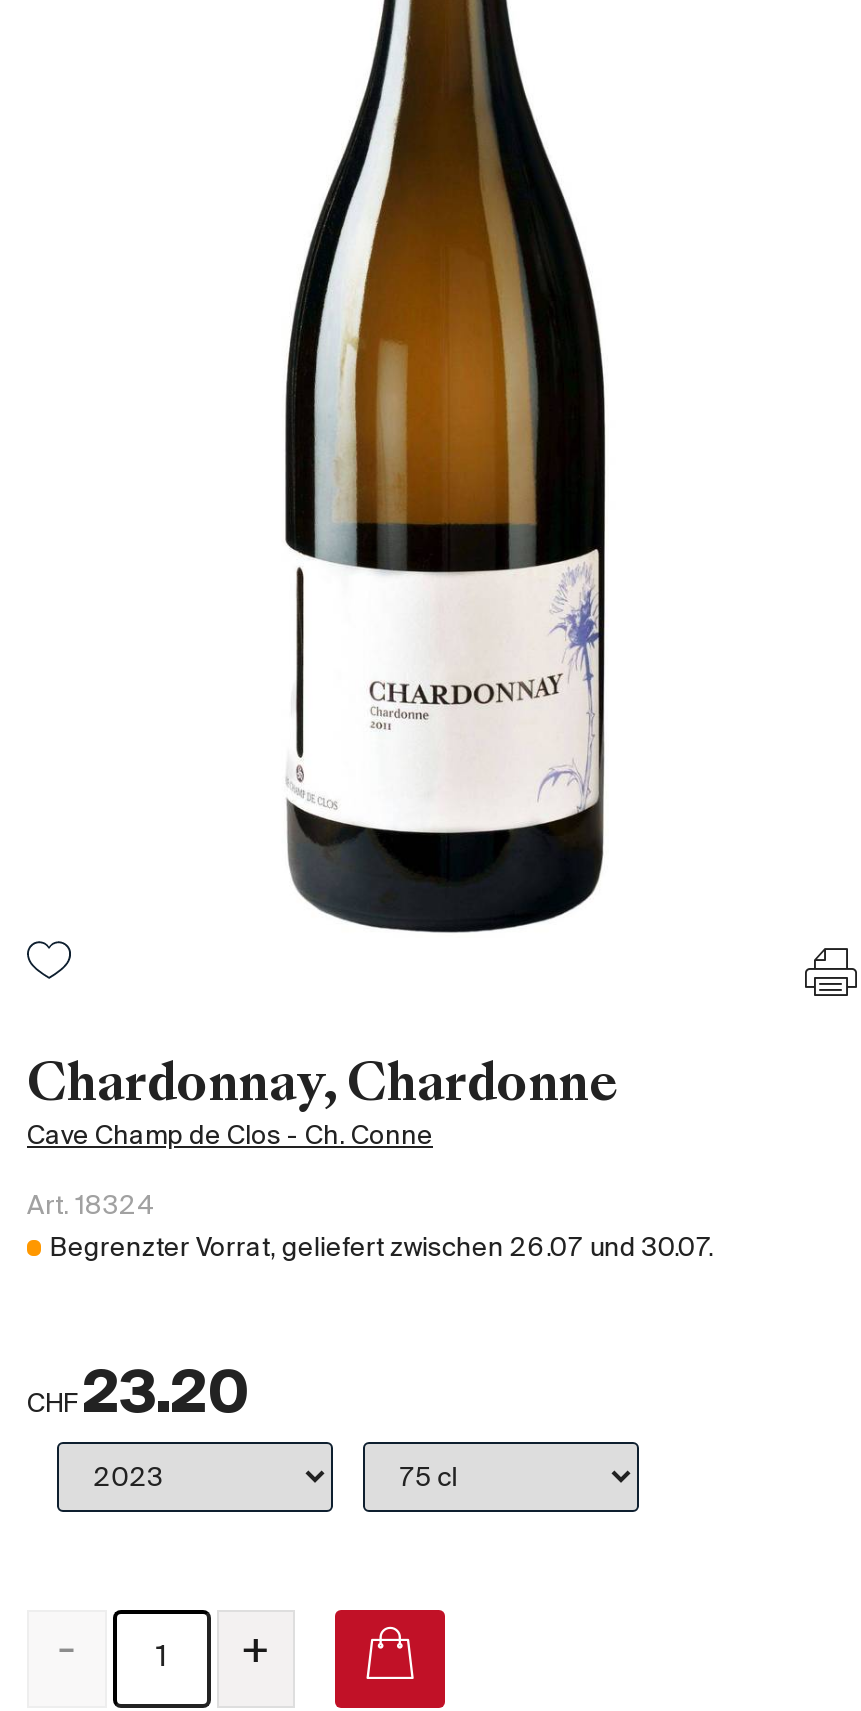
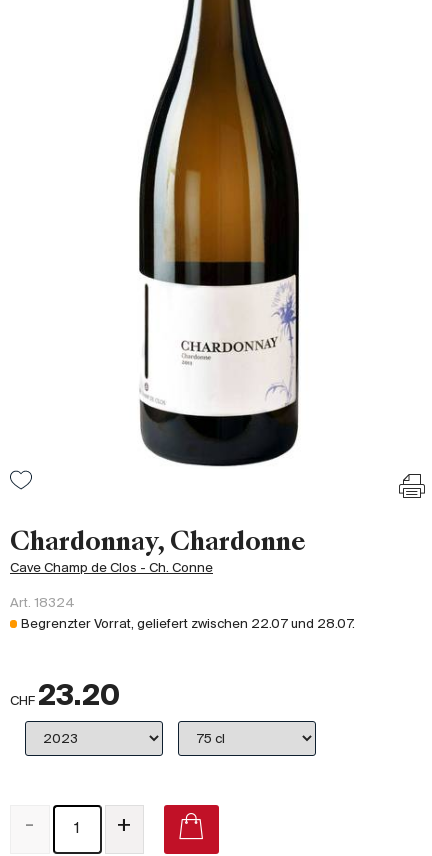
- Begrenzter Vorrat, geliefert zwischen 26.07 und 30.07.
+ Begrenzter Vorrat, geliefert zwischen 22.07 und 28.07.
